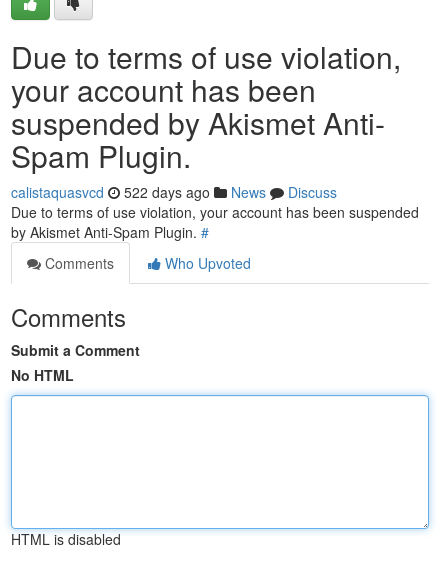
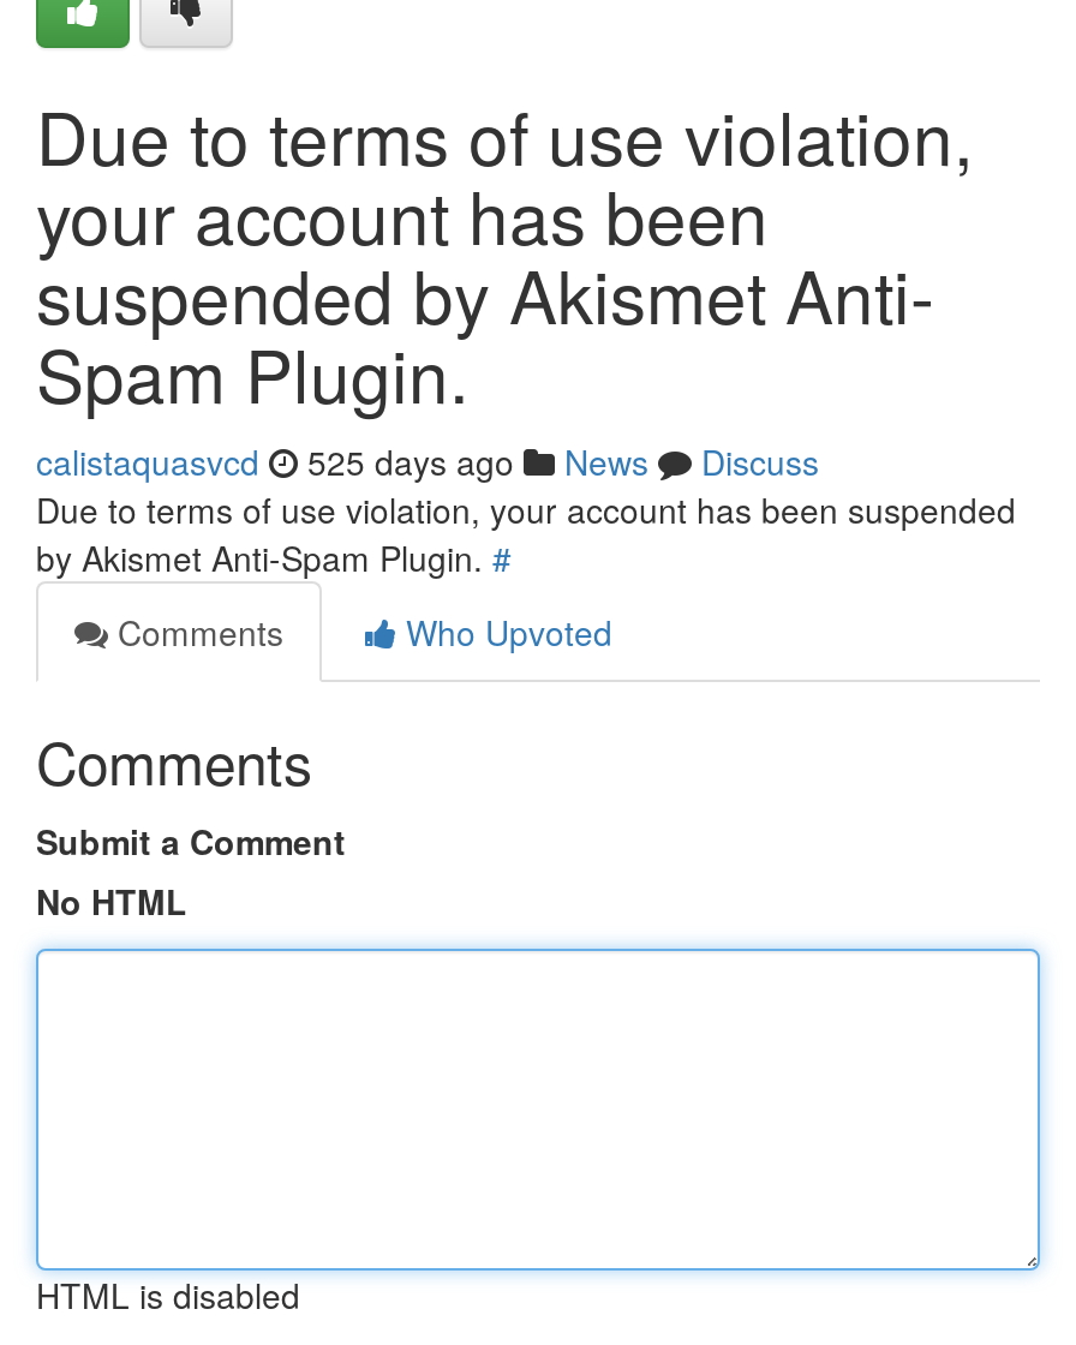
- calistaquasvcd 522 days ago News Discuss
+ calistaquasvcd 525 days ago News Discuss
